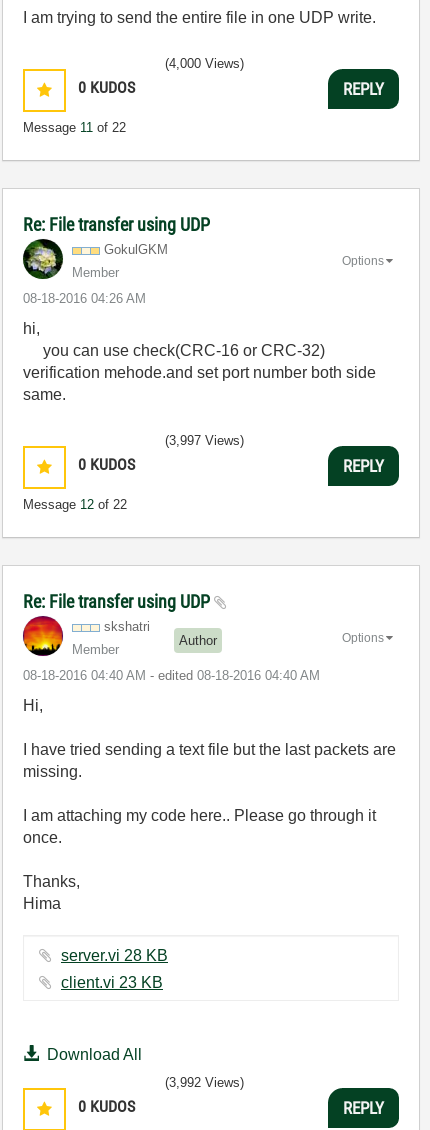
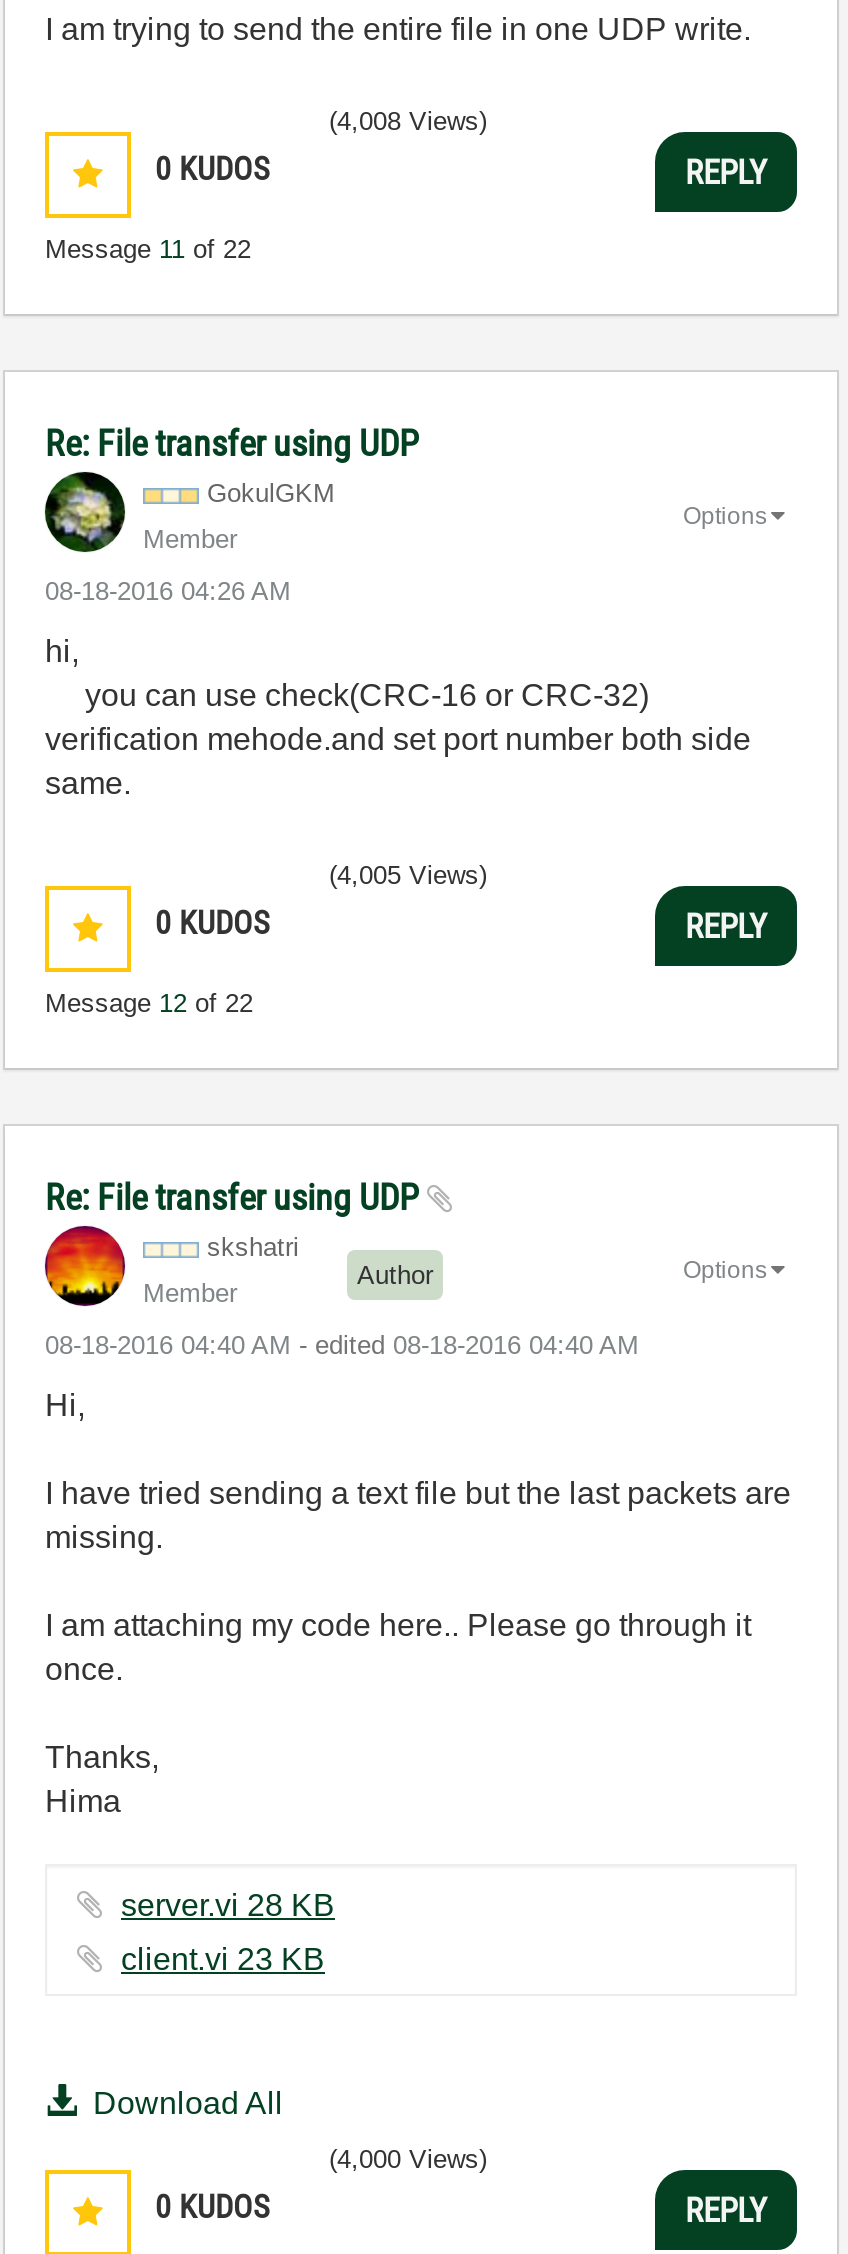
- (4,000 Views)
+ (4,008 Views)

- (3,997 Views)
+ (4,005 Views)

- (3,992 Views)
+ (4,000 Views)
